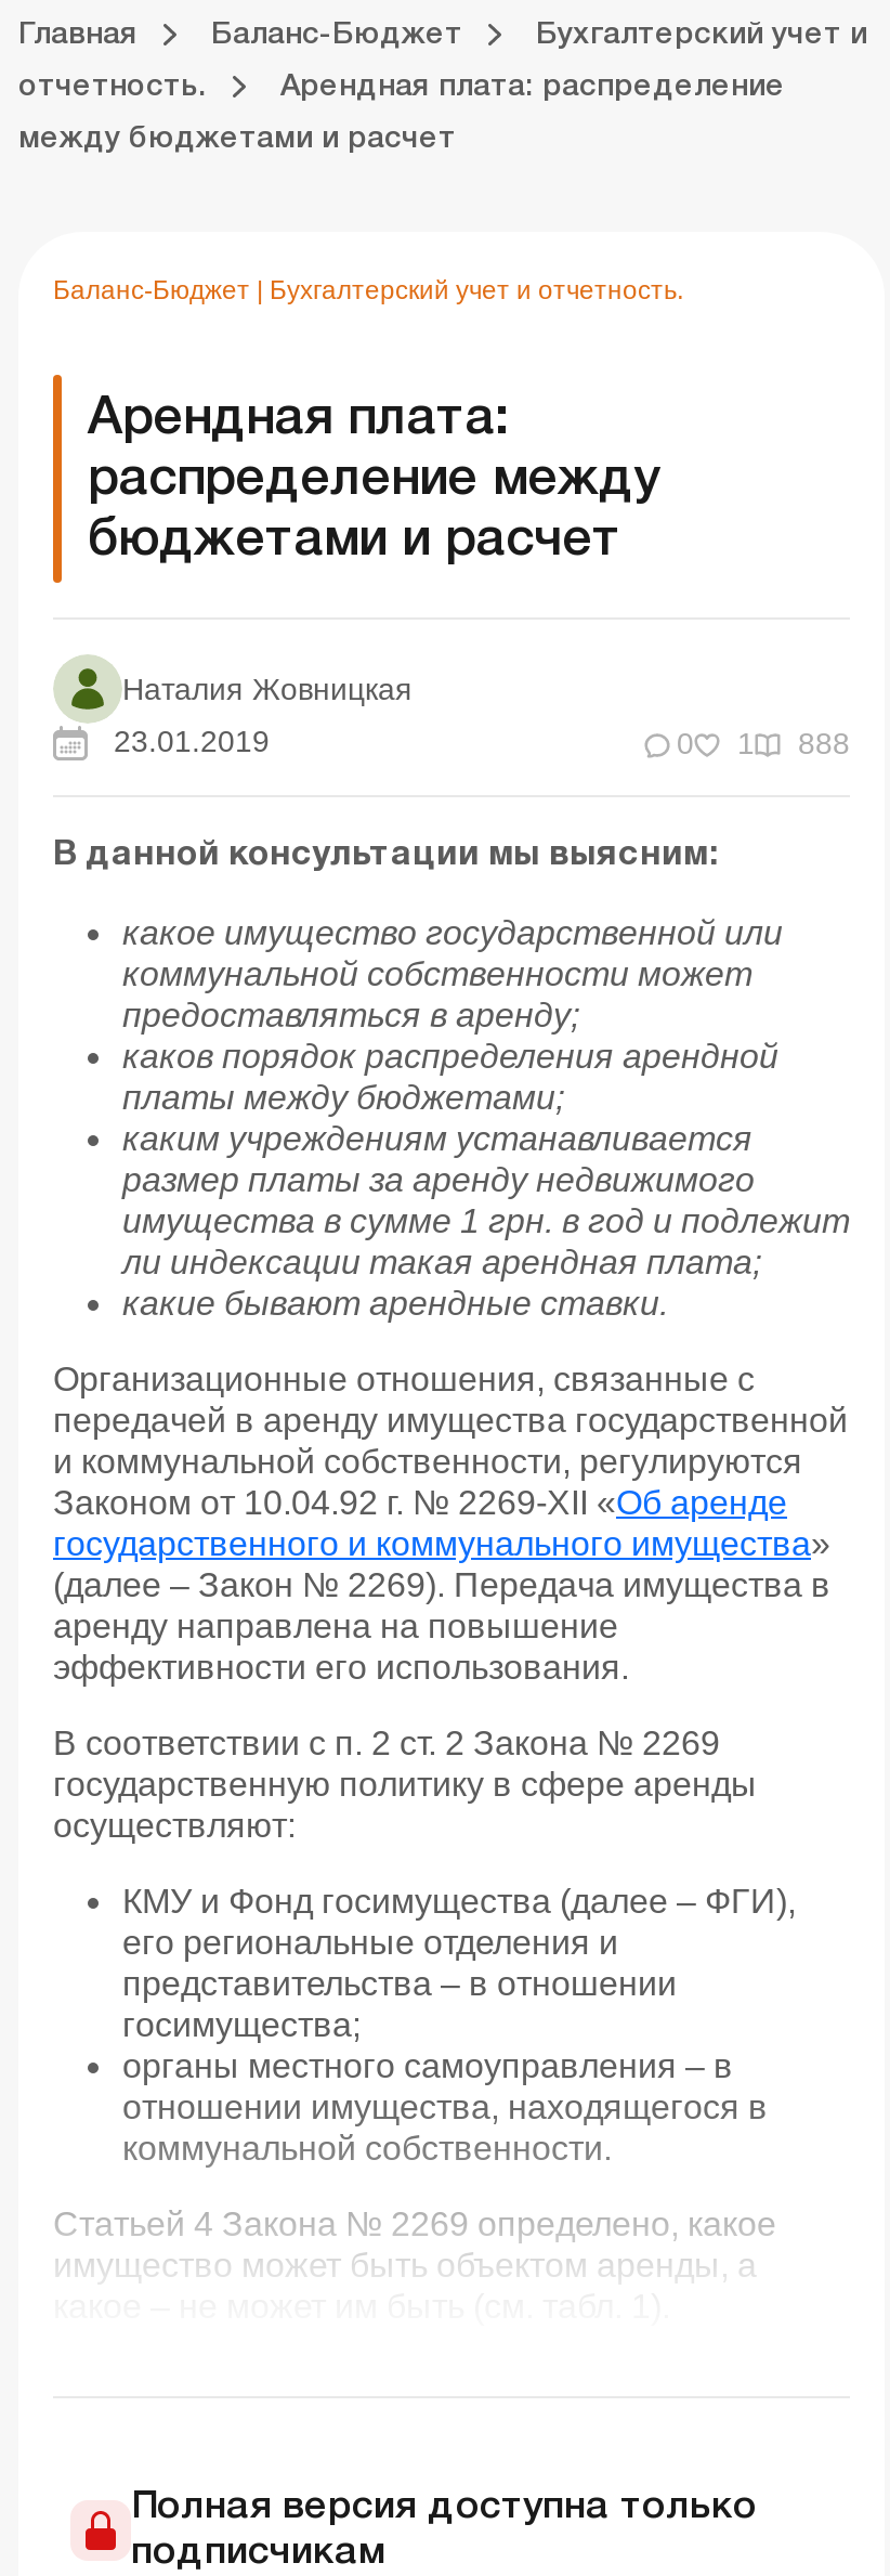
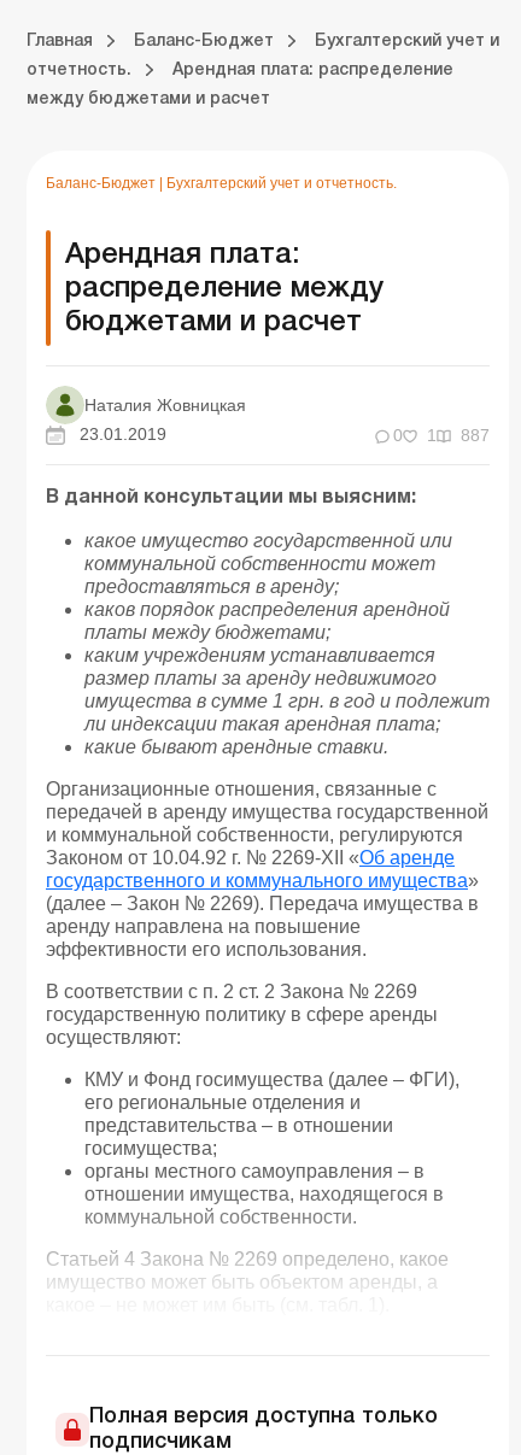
- 888
+ 887
